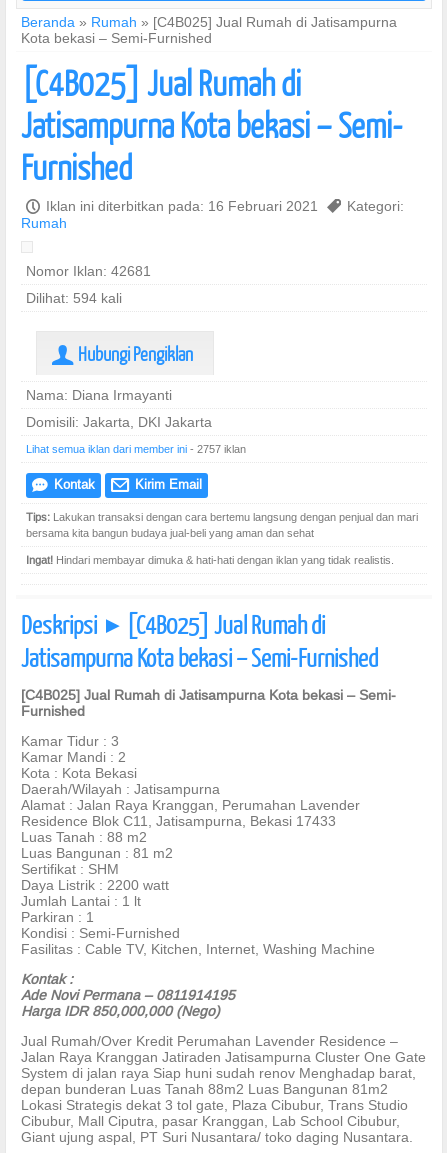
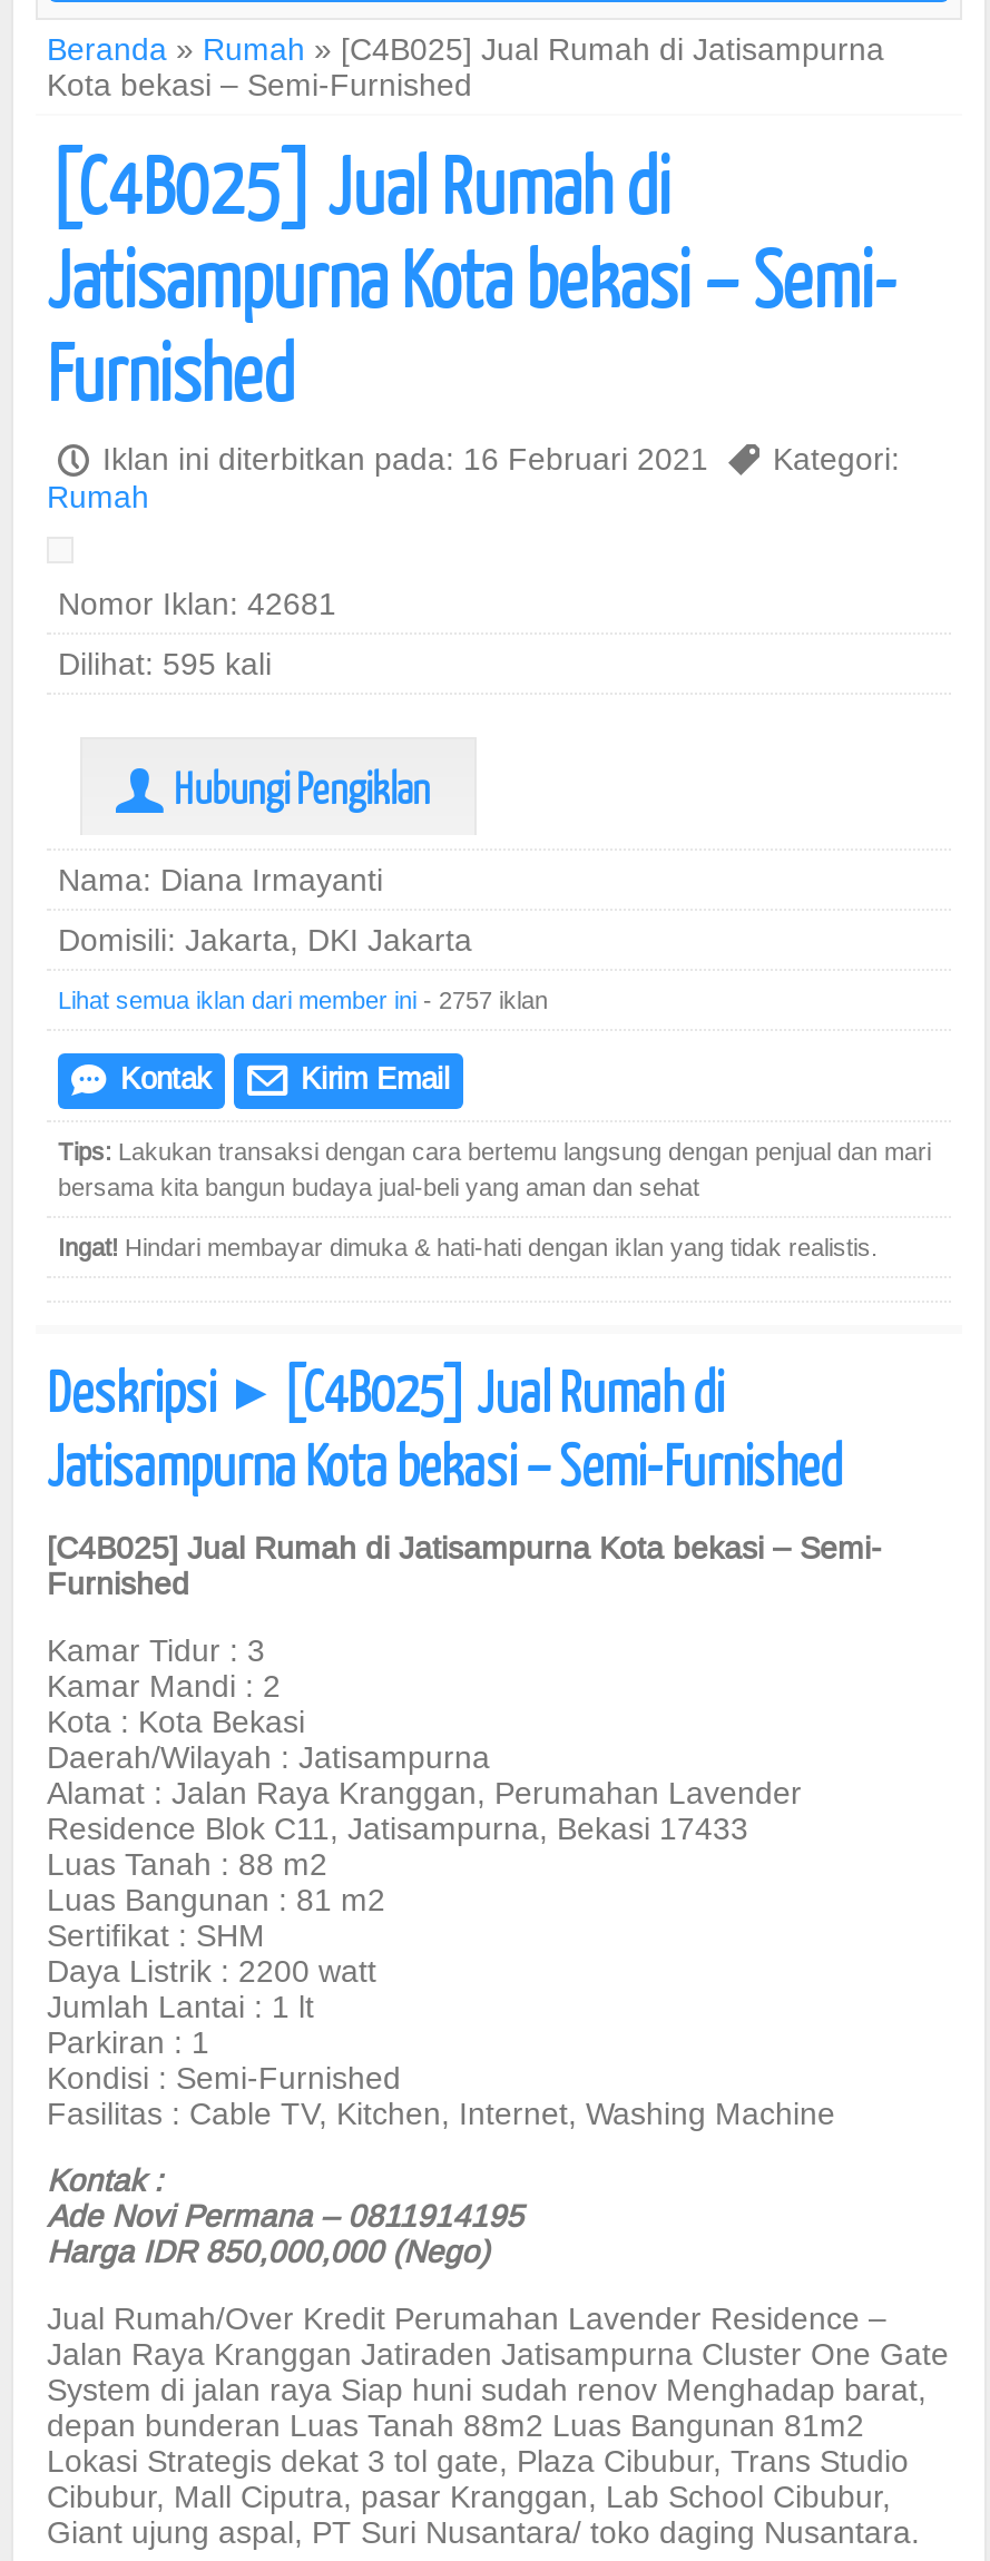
- Dilihat: 594 kali
+ Dilihat: 595 kali
